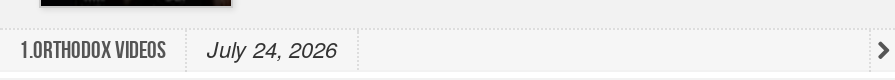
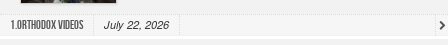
- July 24, 2026
+ July 22, 2026
